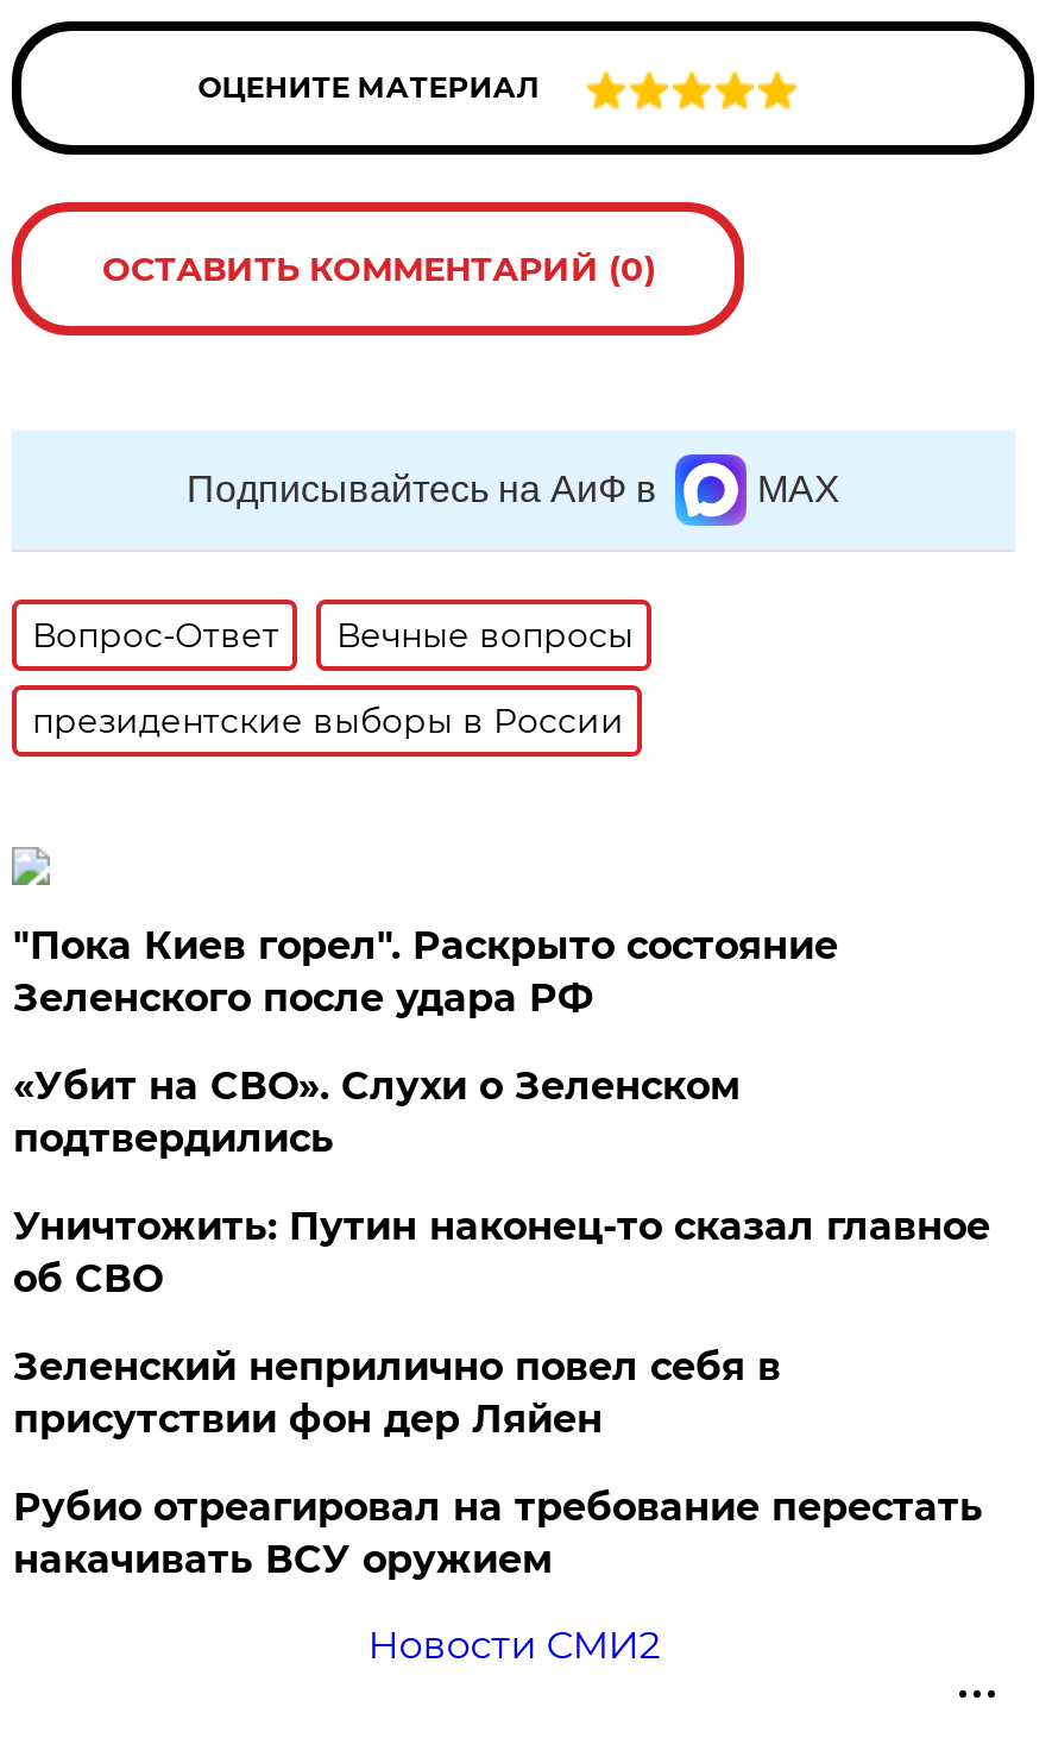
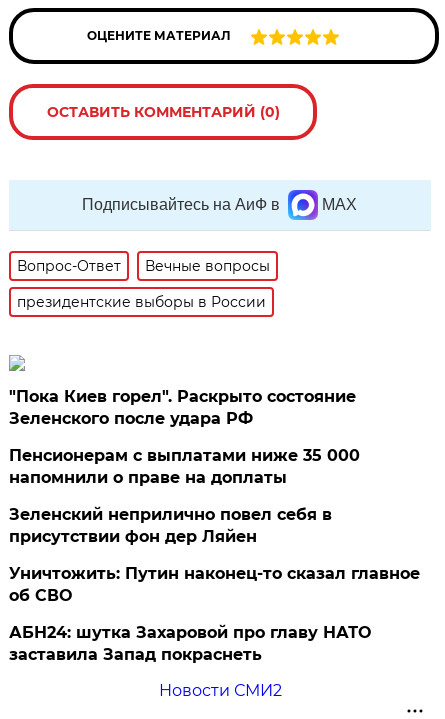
- «Убит на СВО». Слухи о Зеленском
- подтвердились
+ Пенсионерам с выплатами ниже 35 000
+ напомнили о праве на доплаты

moved down: Уничтожить: Путин наконец-то сказал главное | об СВО

moved up: Зеленский неприлично повел cебя в | присутствии фон дер Ляйен

- Рубио отреагировал на требование перестать
- накачивать ВСУ оружием
+ АБН24: шутка Захаровой про главу НАТО
+ заставила Запад покраснеть
